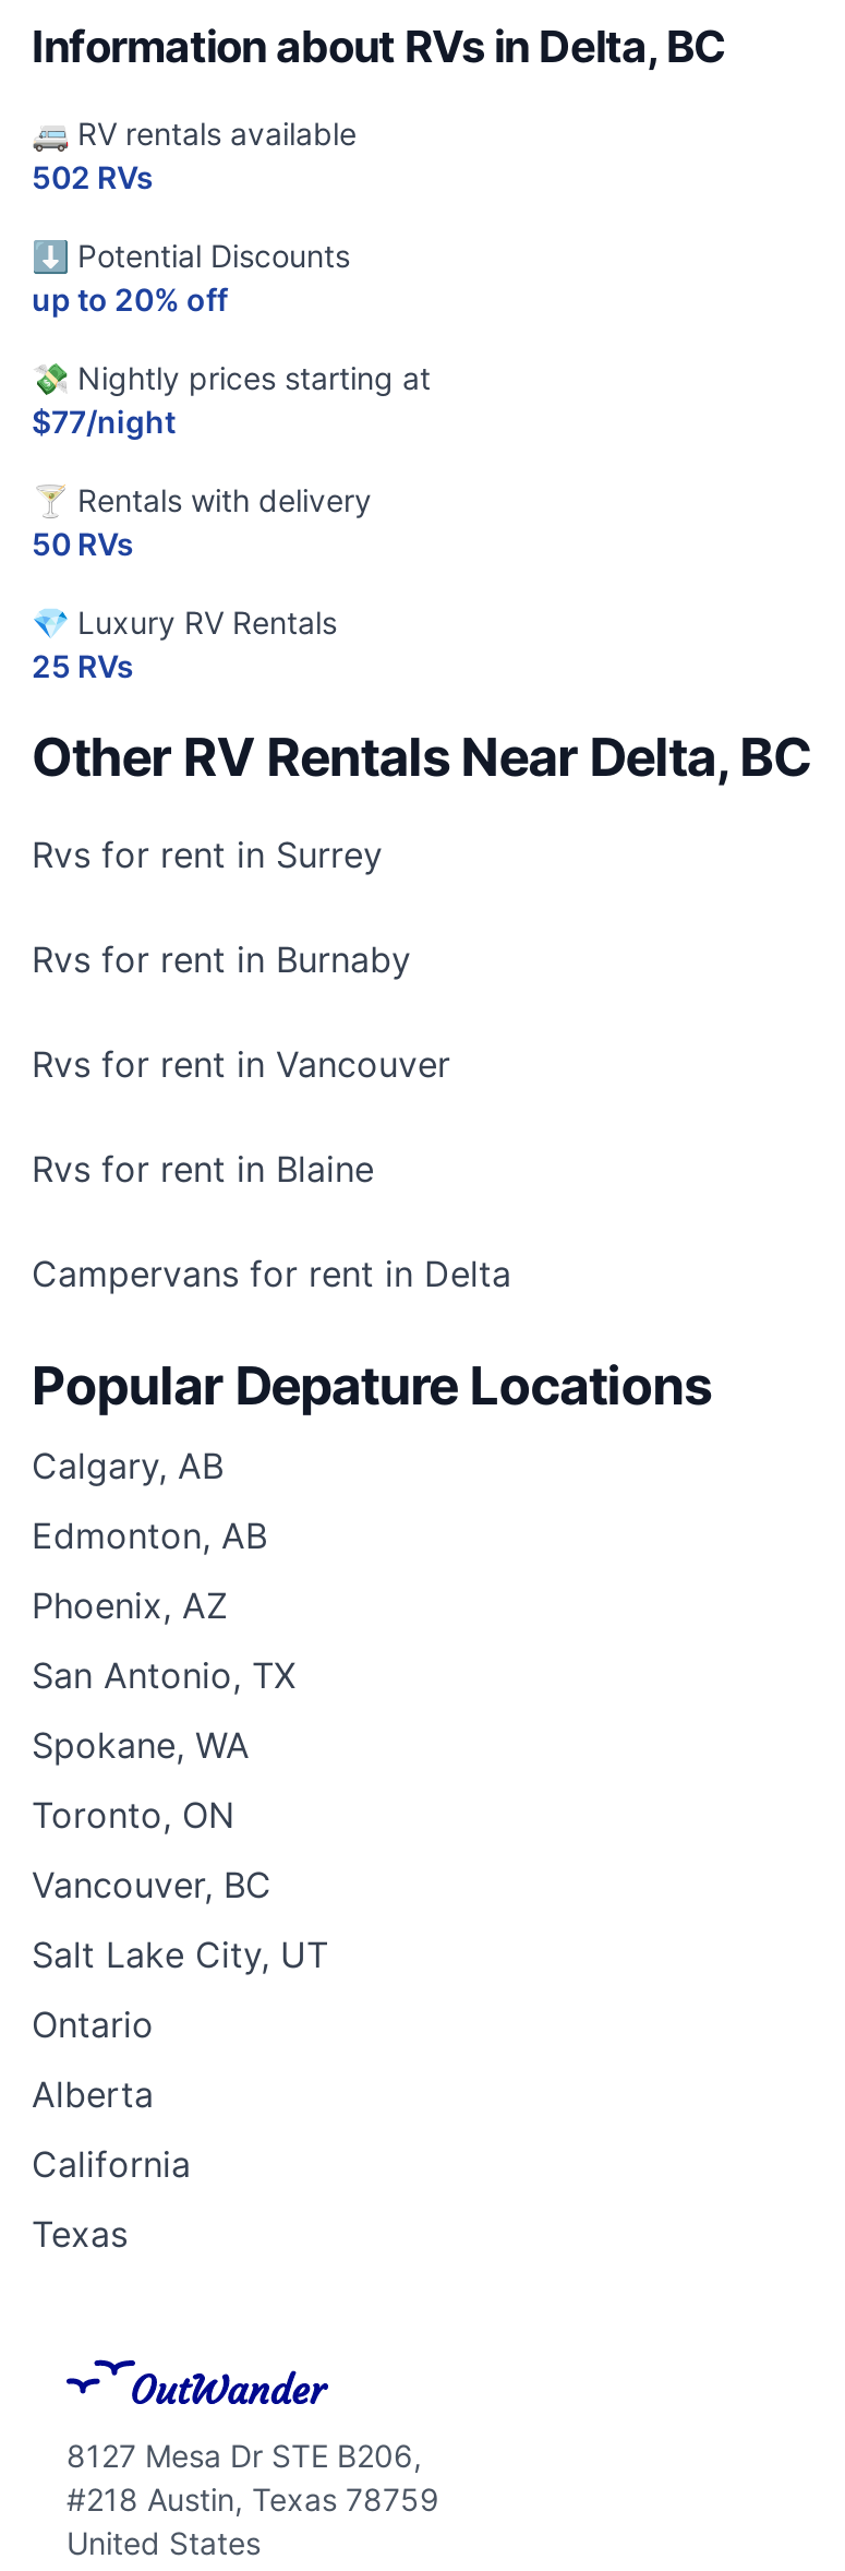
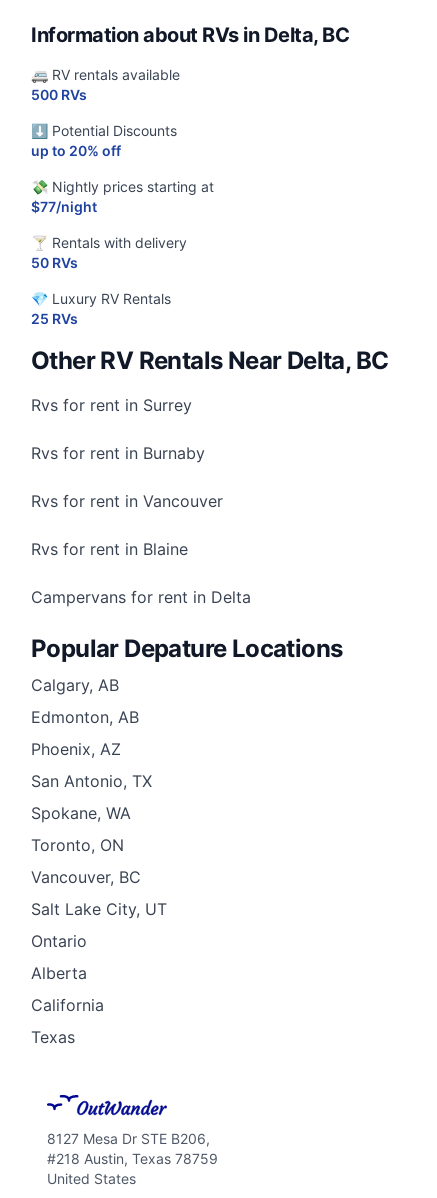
- 502 RVs
+ 500 RVs
